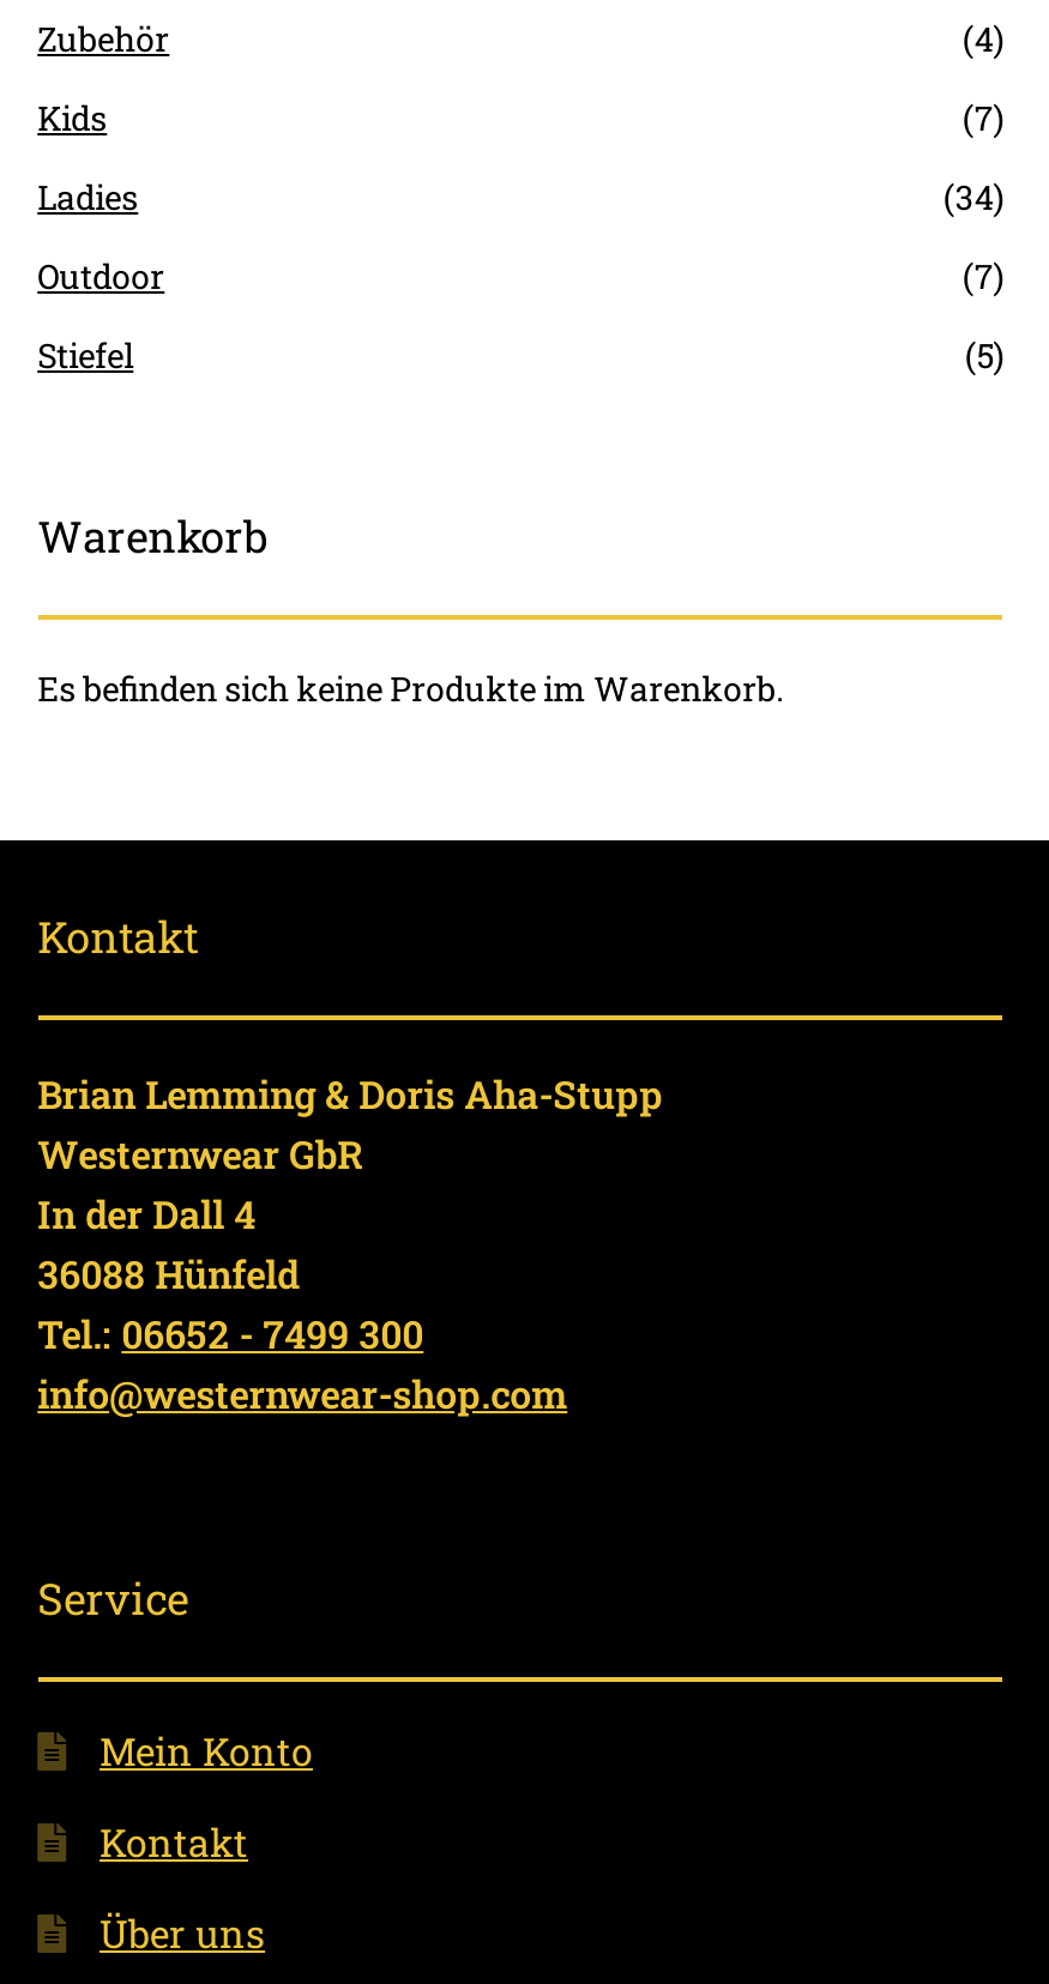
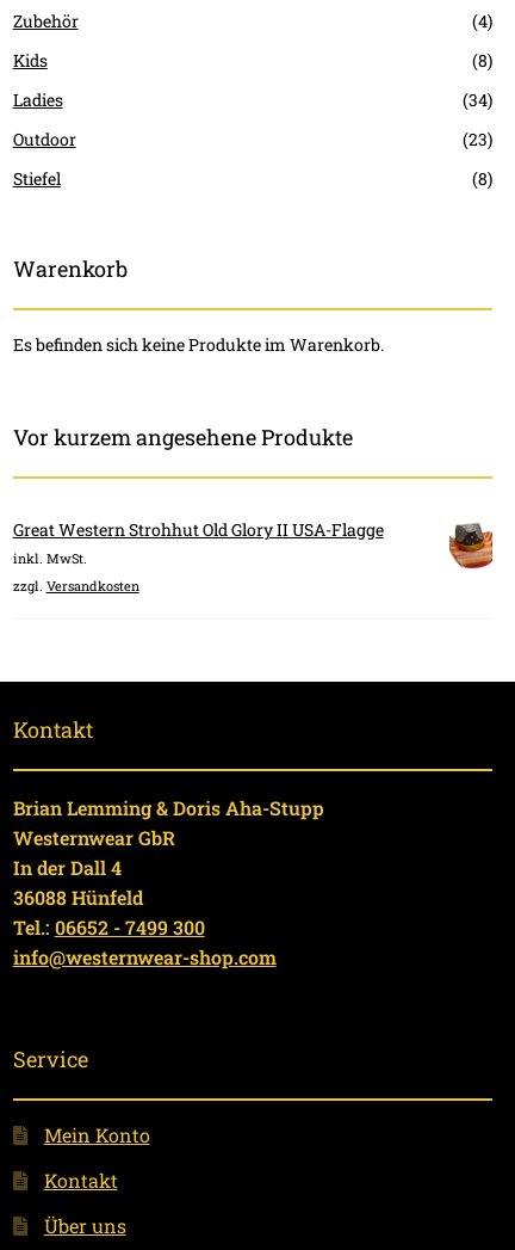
- (7)
+ (8)

- (7)
+ (23)

- (5)
+ (8)

+ Vor kurzem angesehene Produkte
+ Great Western Strohhut Old Glory II USA-Flagge
+ inkl. MwSt.
+ zzgl. Versandkosten
